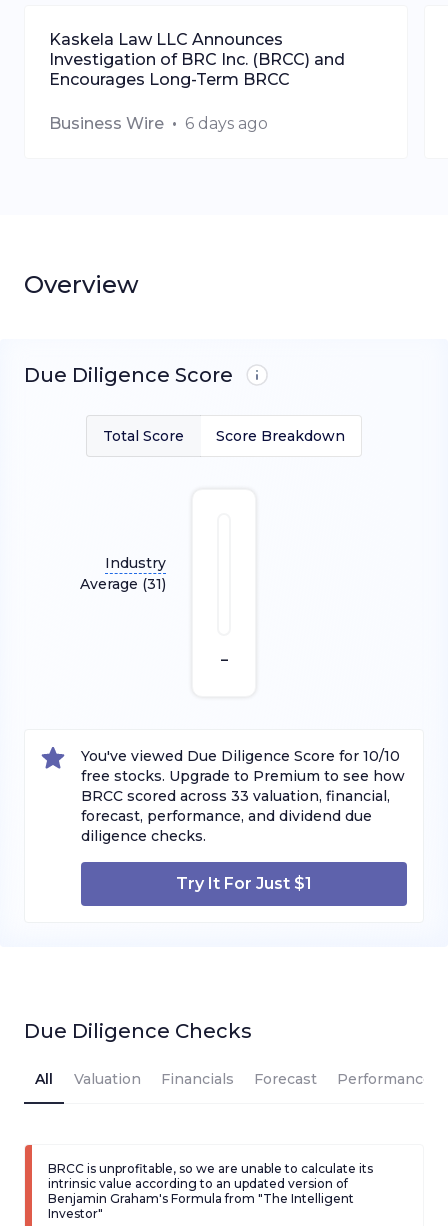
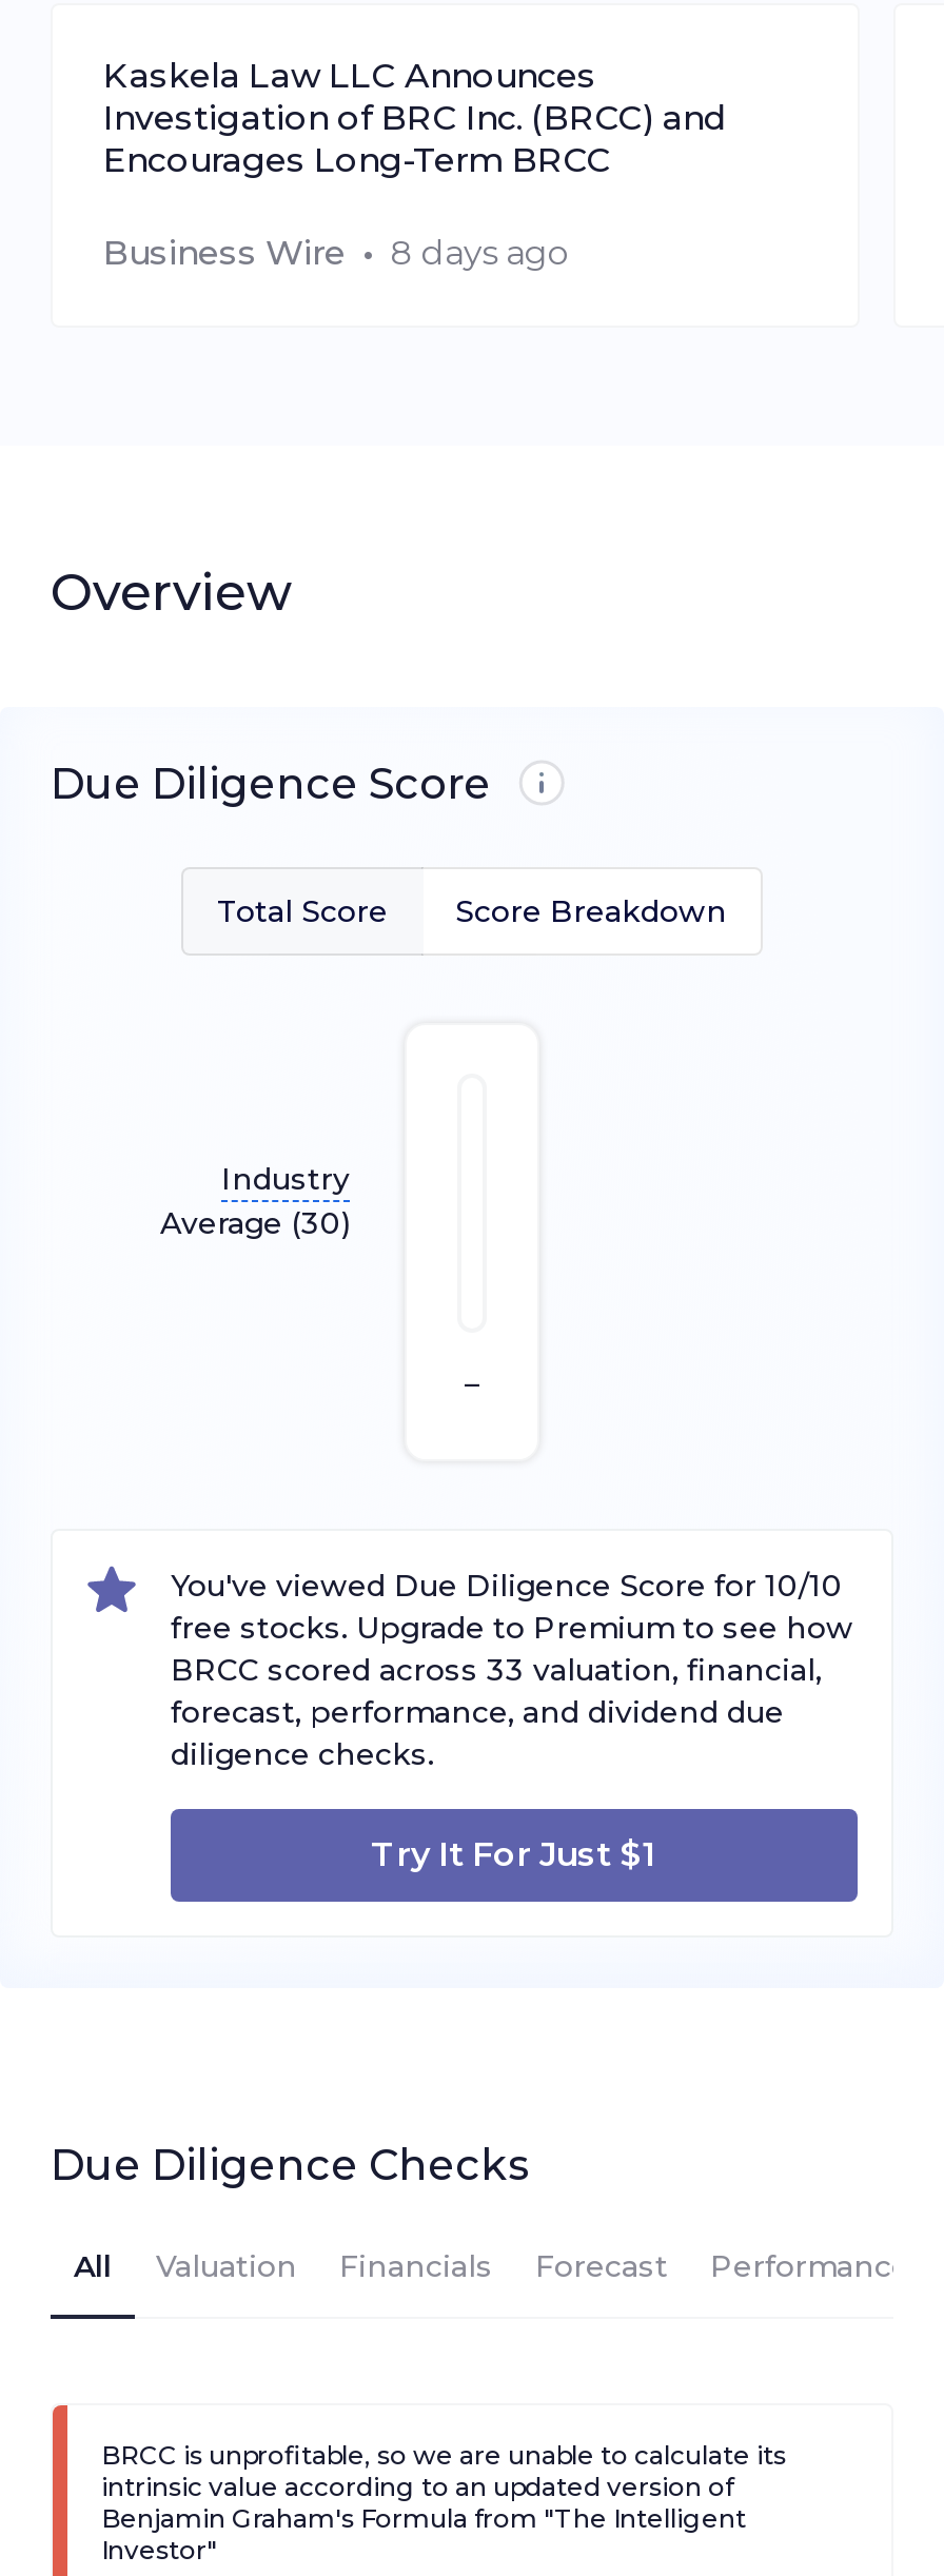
- Business Wire • 6 days ago
+ Business Wire • 8 days ago

- Average (31)
+ Average (30)
